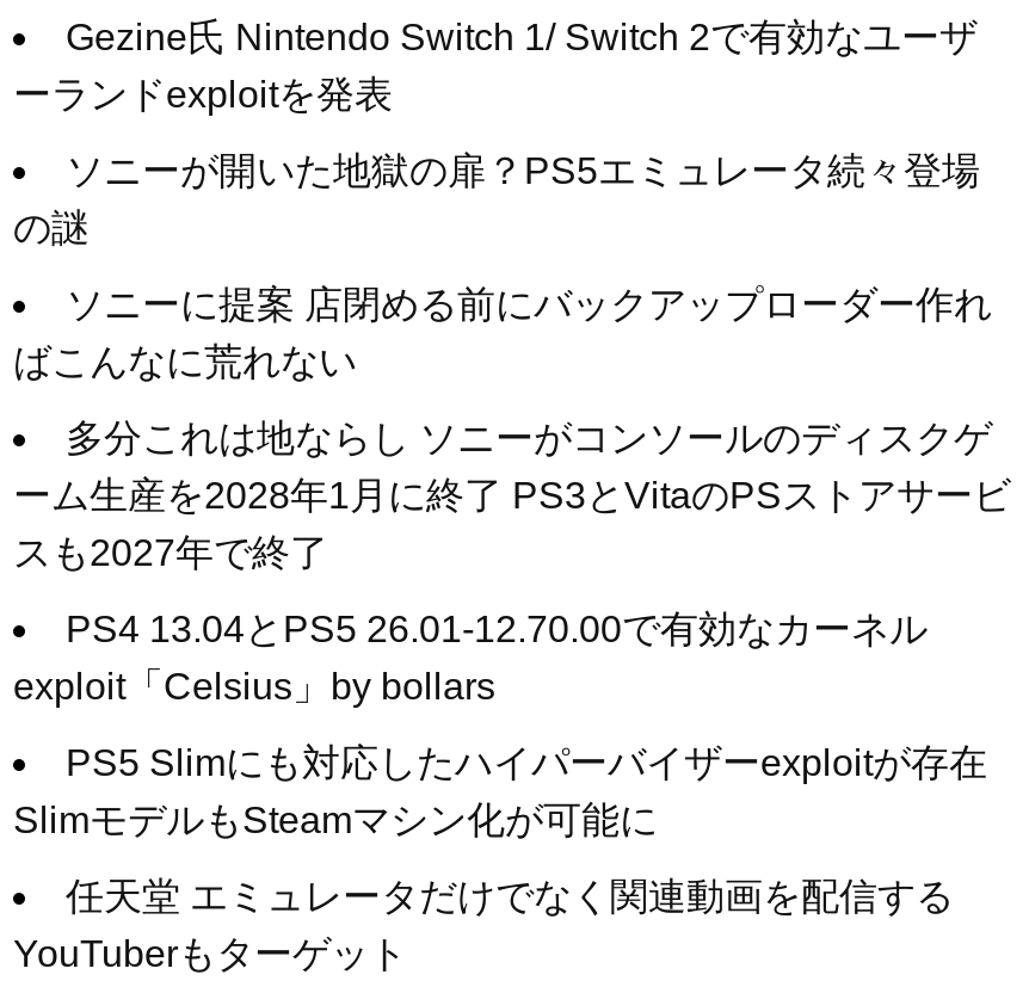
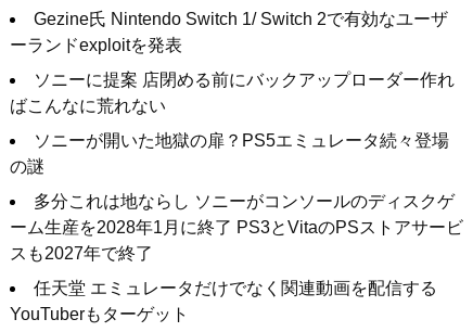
moved down: ソニーが開いた地獄の扉？PS5エミュレータ続々登場 | の謎

- PS4 13.04とPS5 26.01-12.70.00で有効なカーネル
- exploit「Celsius」by bollars
- PS5 Slimにも対応したハイパーバイザーexploitが存在
- SlimモデルもSteamマシン化が可能に
